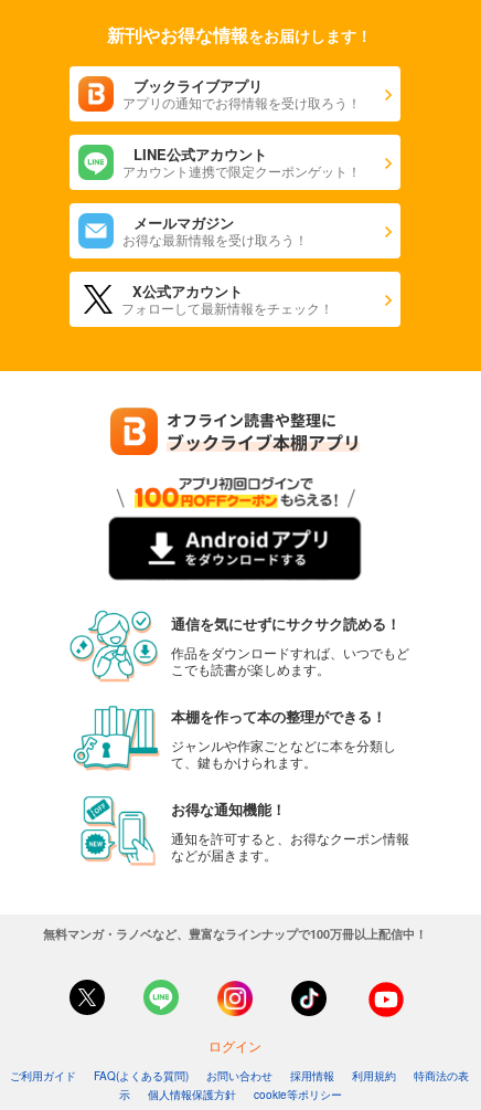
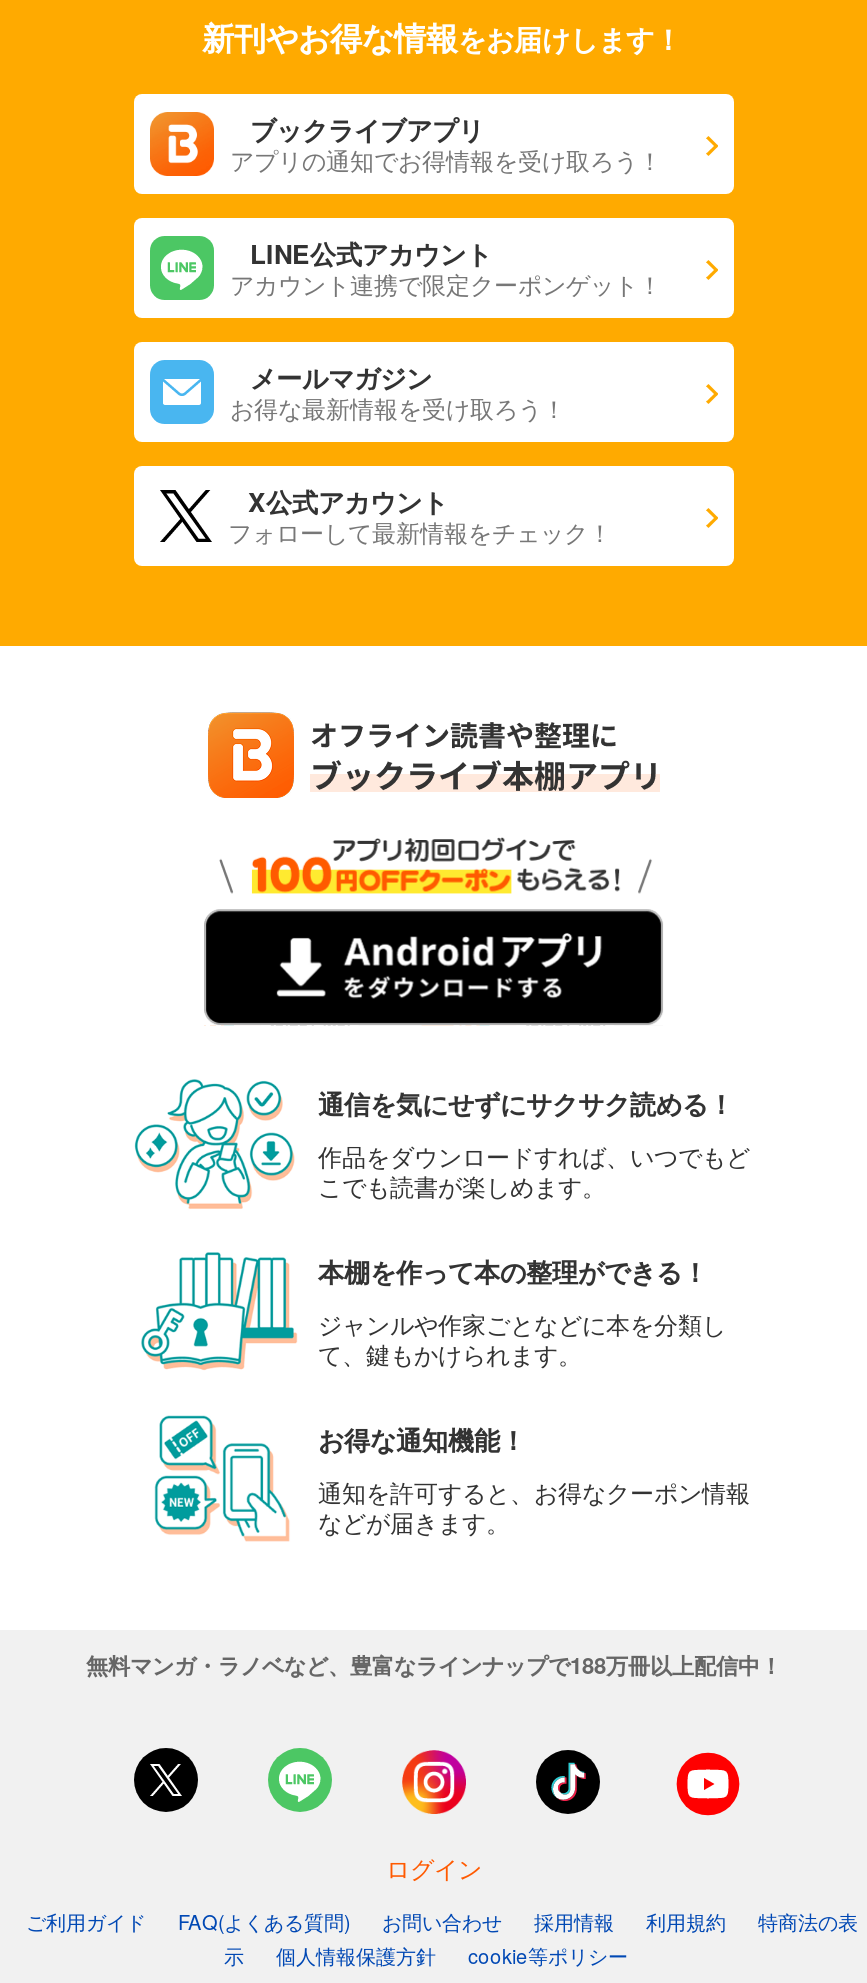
- 無料マンガ・ラノベなど、豊富なラインナップで100万冊以上配信中！
+ 無料マンガ・ラノベなど、豊富なラインナップで188万冊以上配信中！
